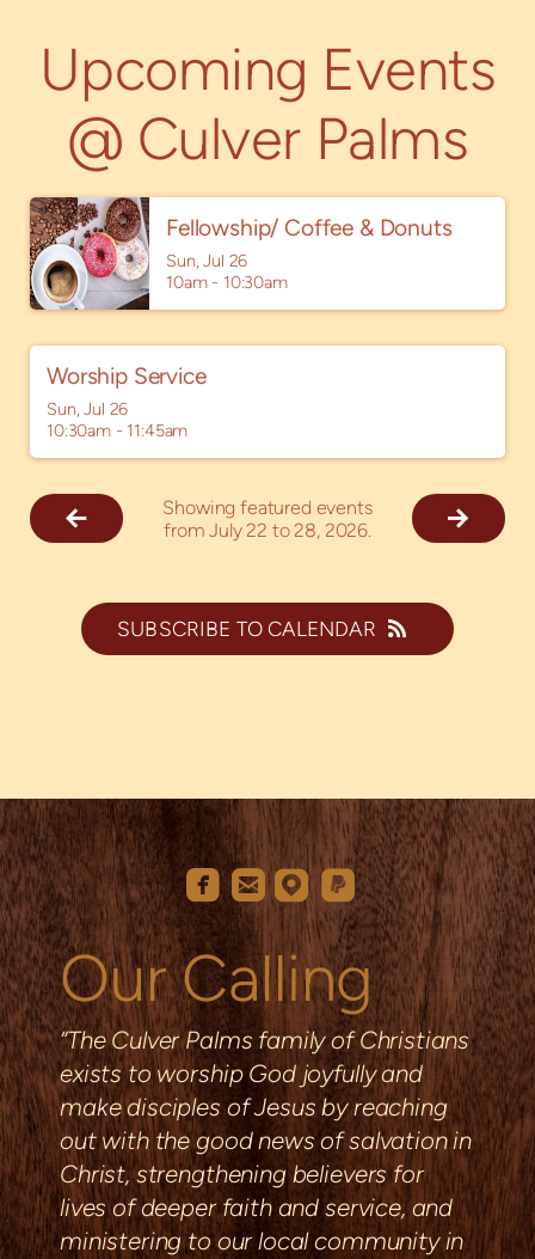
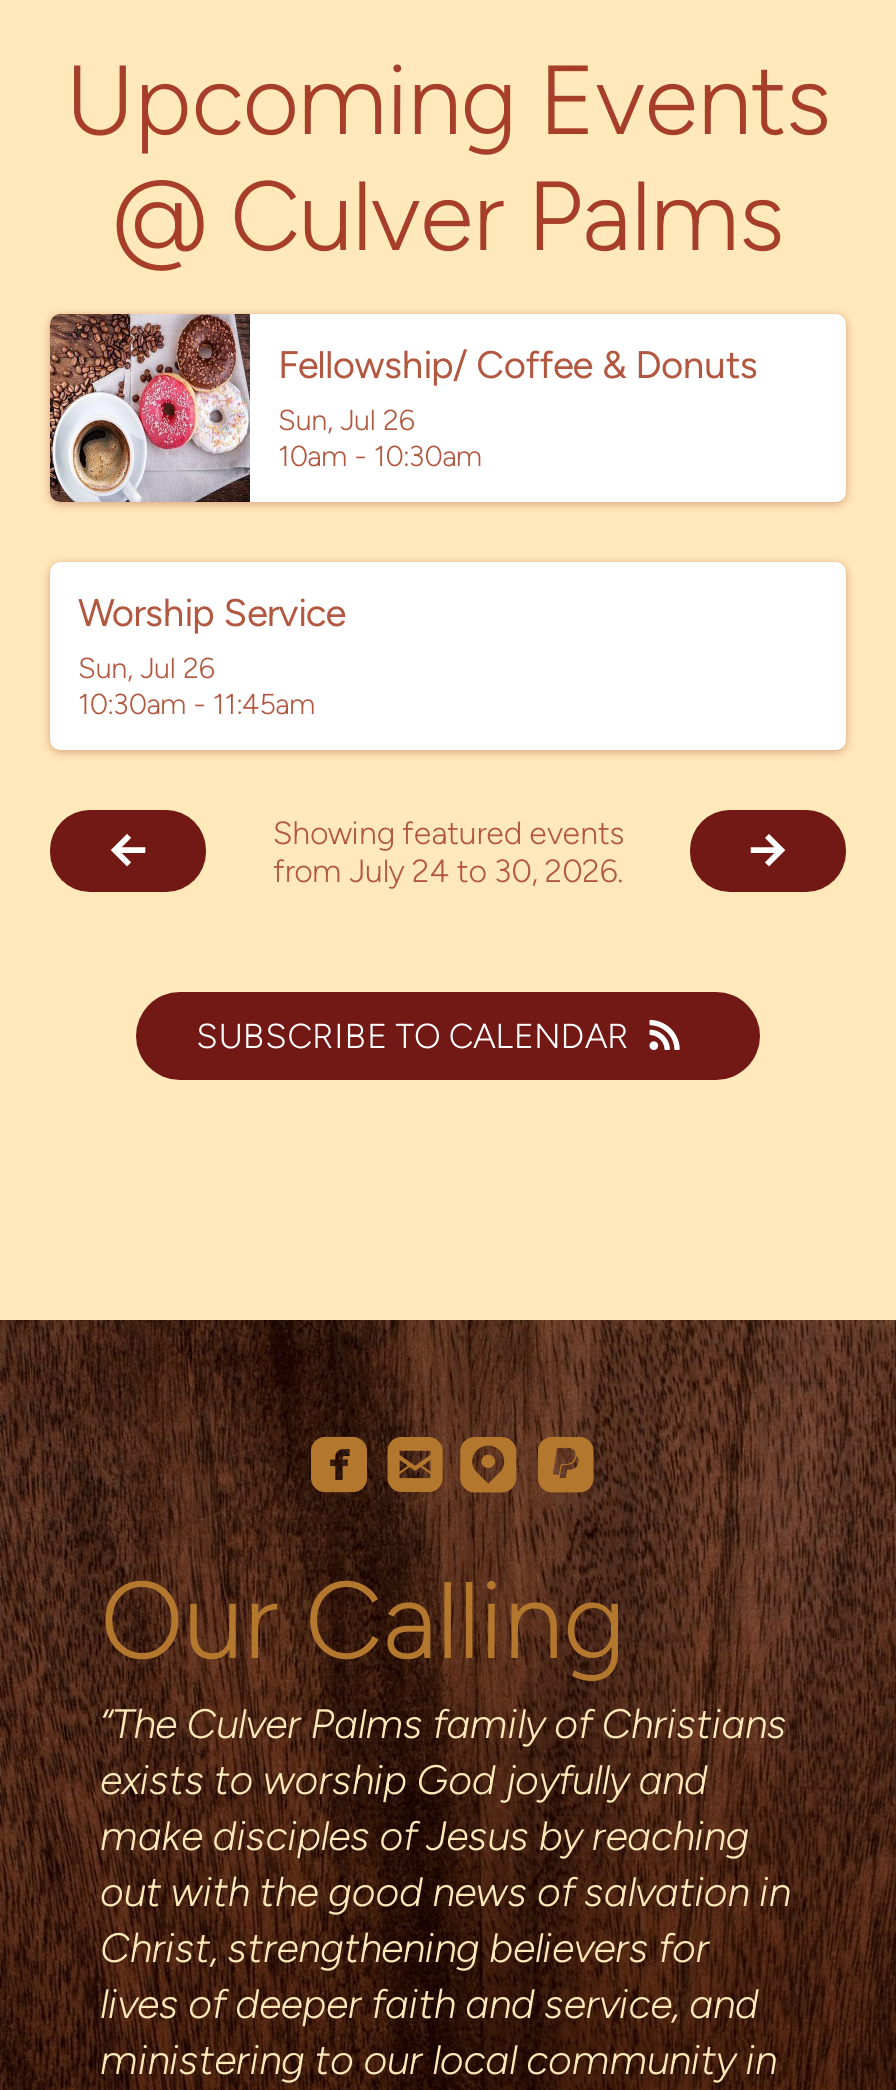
- from July 22 to 28, 2026.
+ from July 24 to 30, 2026.
